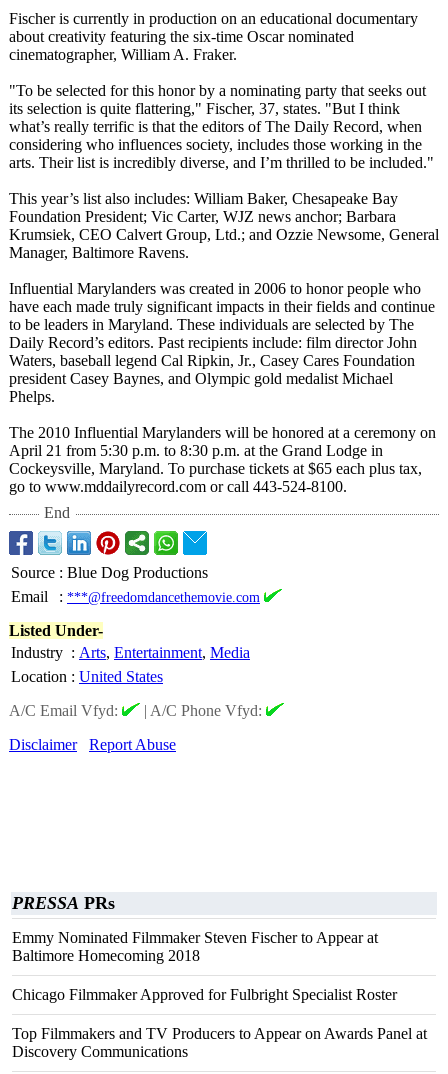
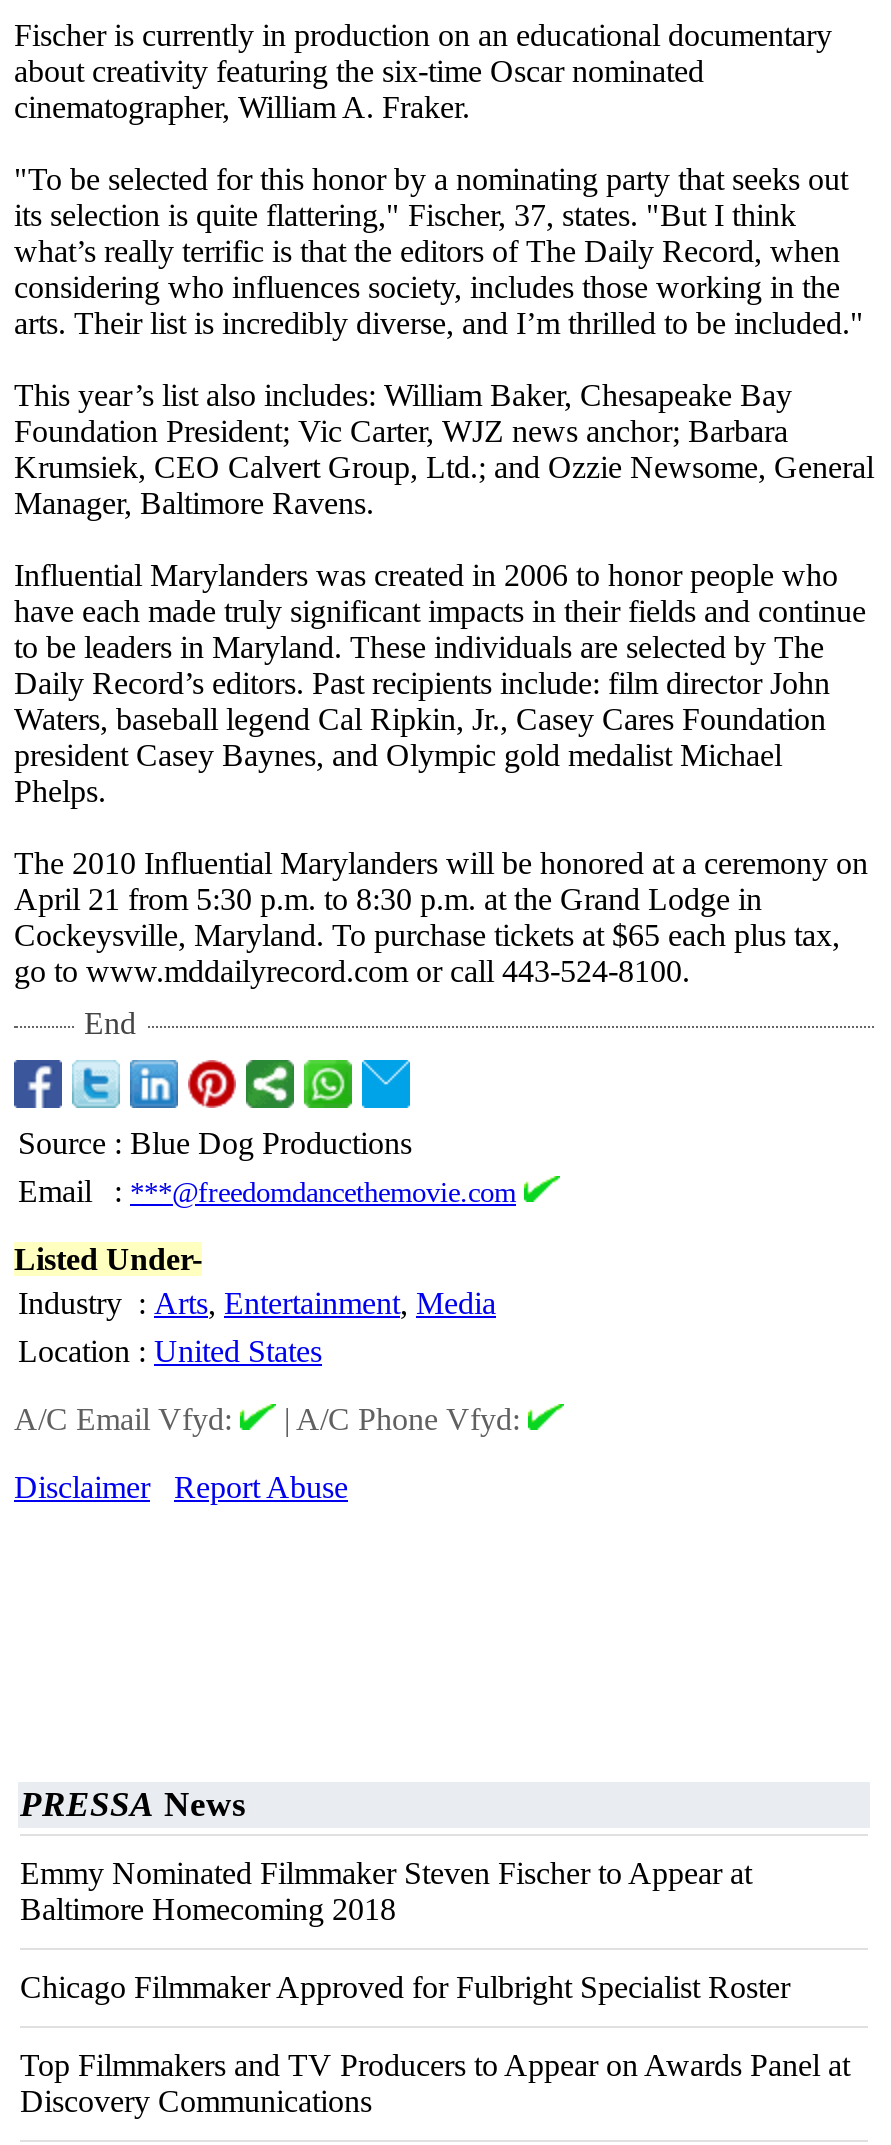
- PRESSA PRs
+ PRESSA News
